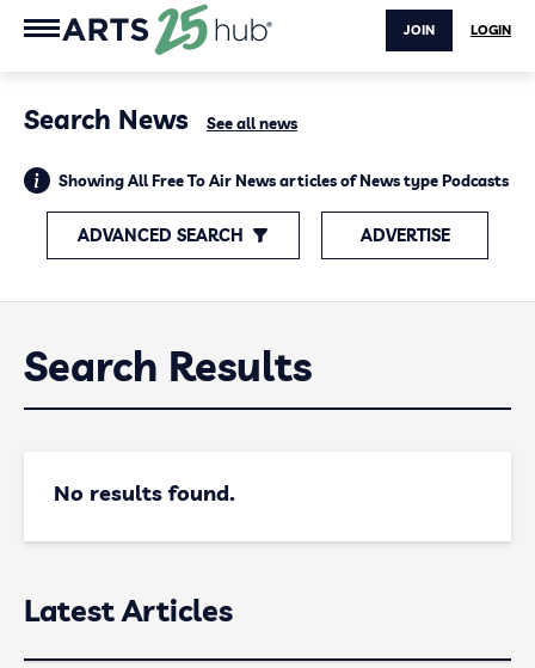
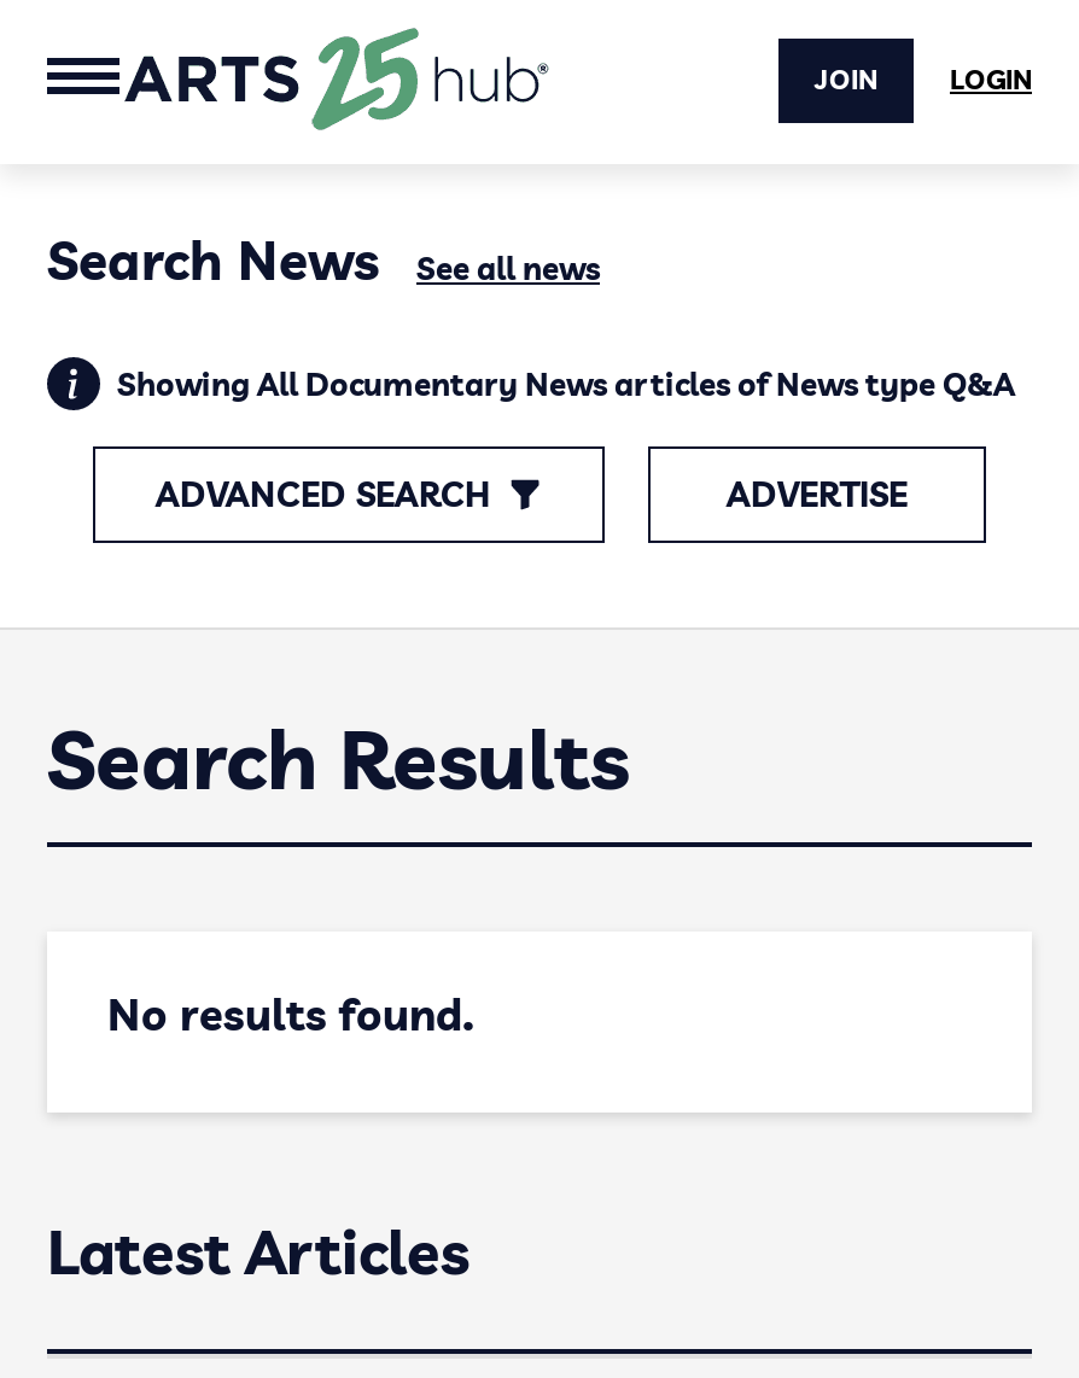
- Showing All Free To Air News articles of News type Podcasts
+ Showing All Documentary News articles of News type Q&A
